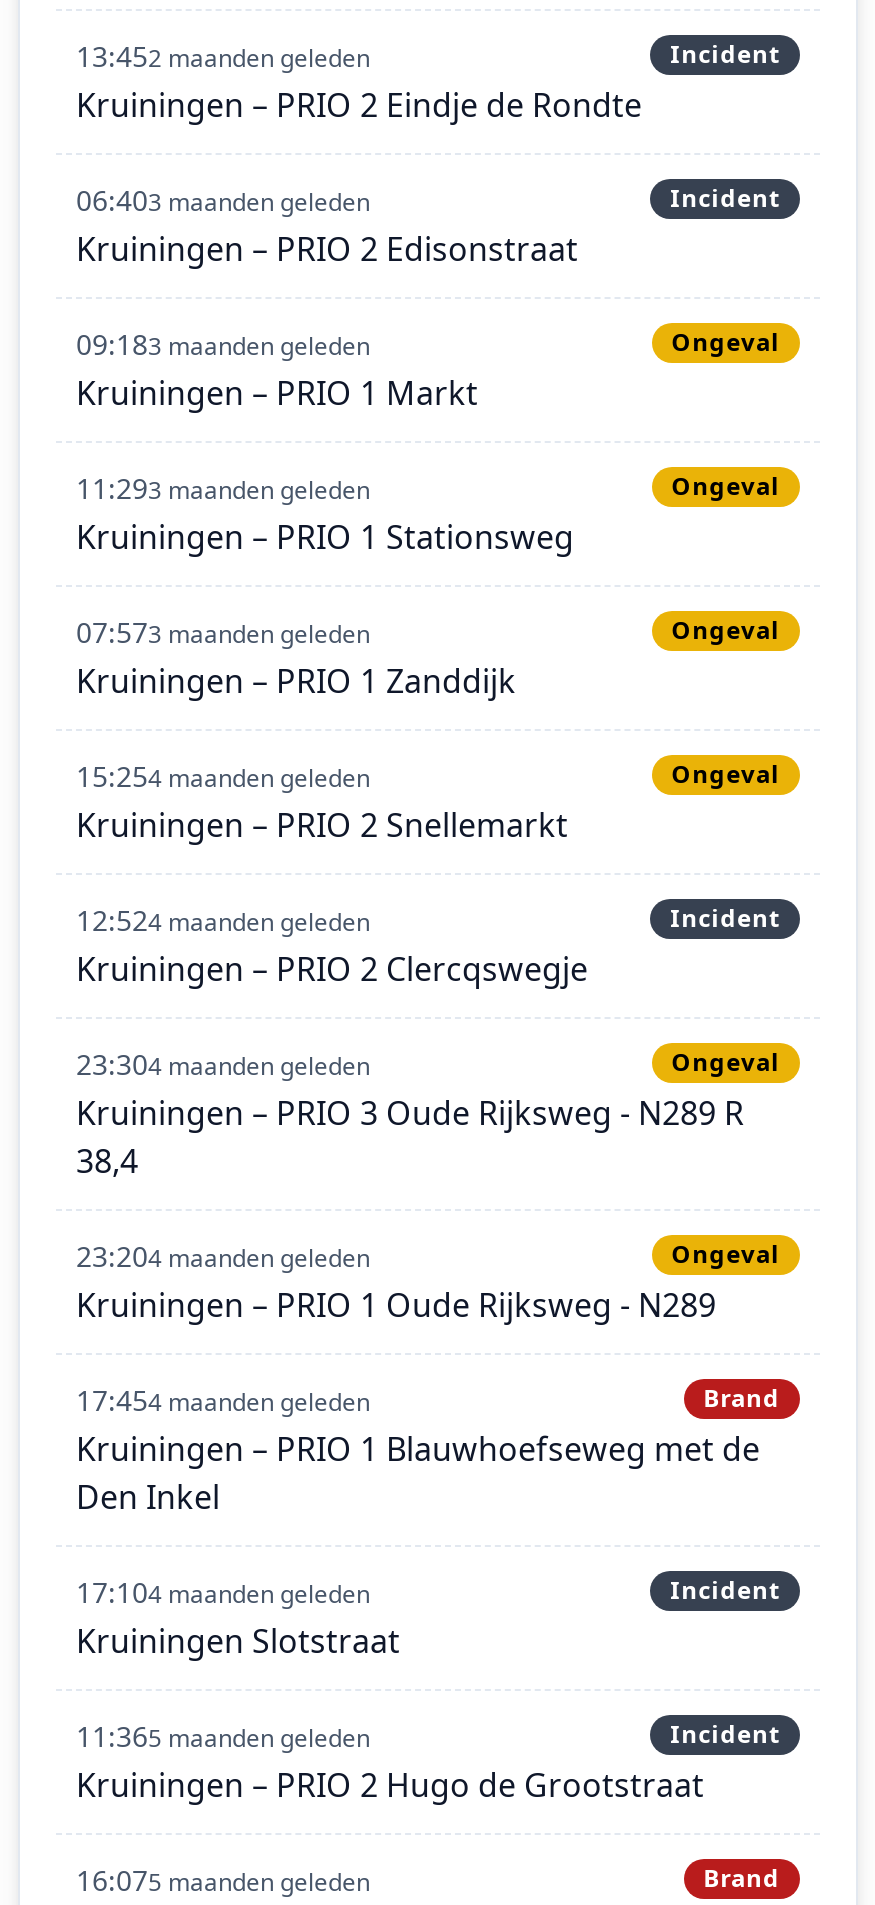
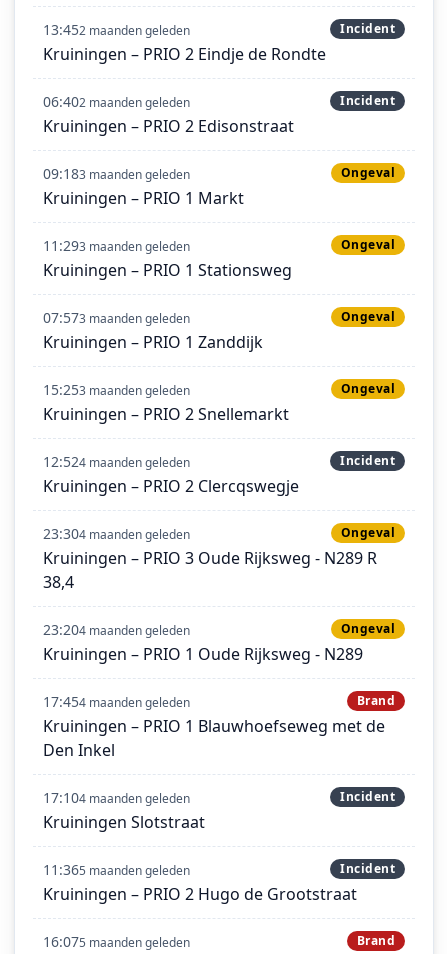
- 06:403 maanden geleden
+ 06:402 maanden geleden

- 15:254 maanden geleden
+ 15:253 maanden geleden
